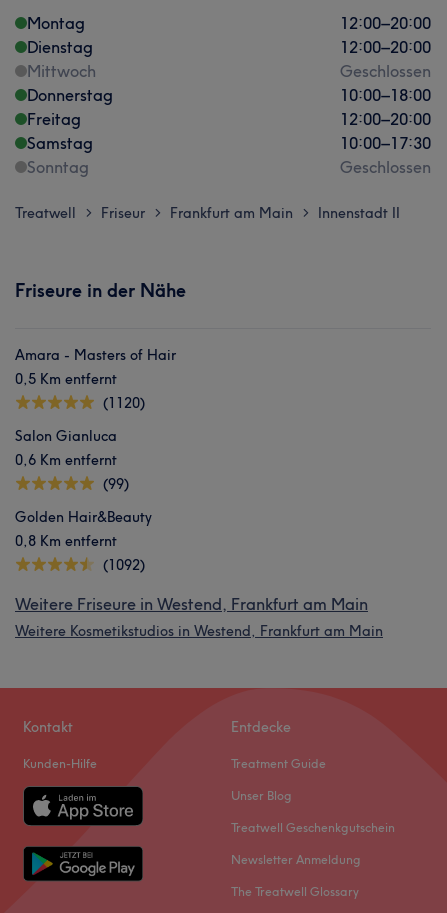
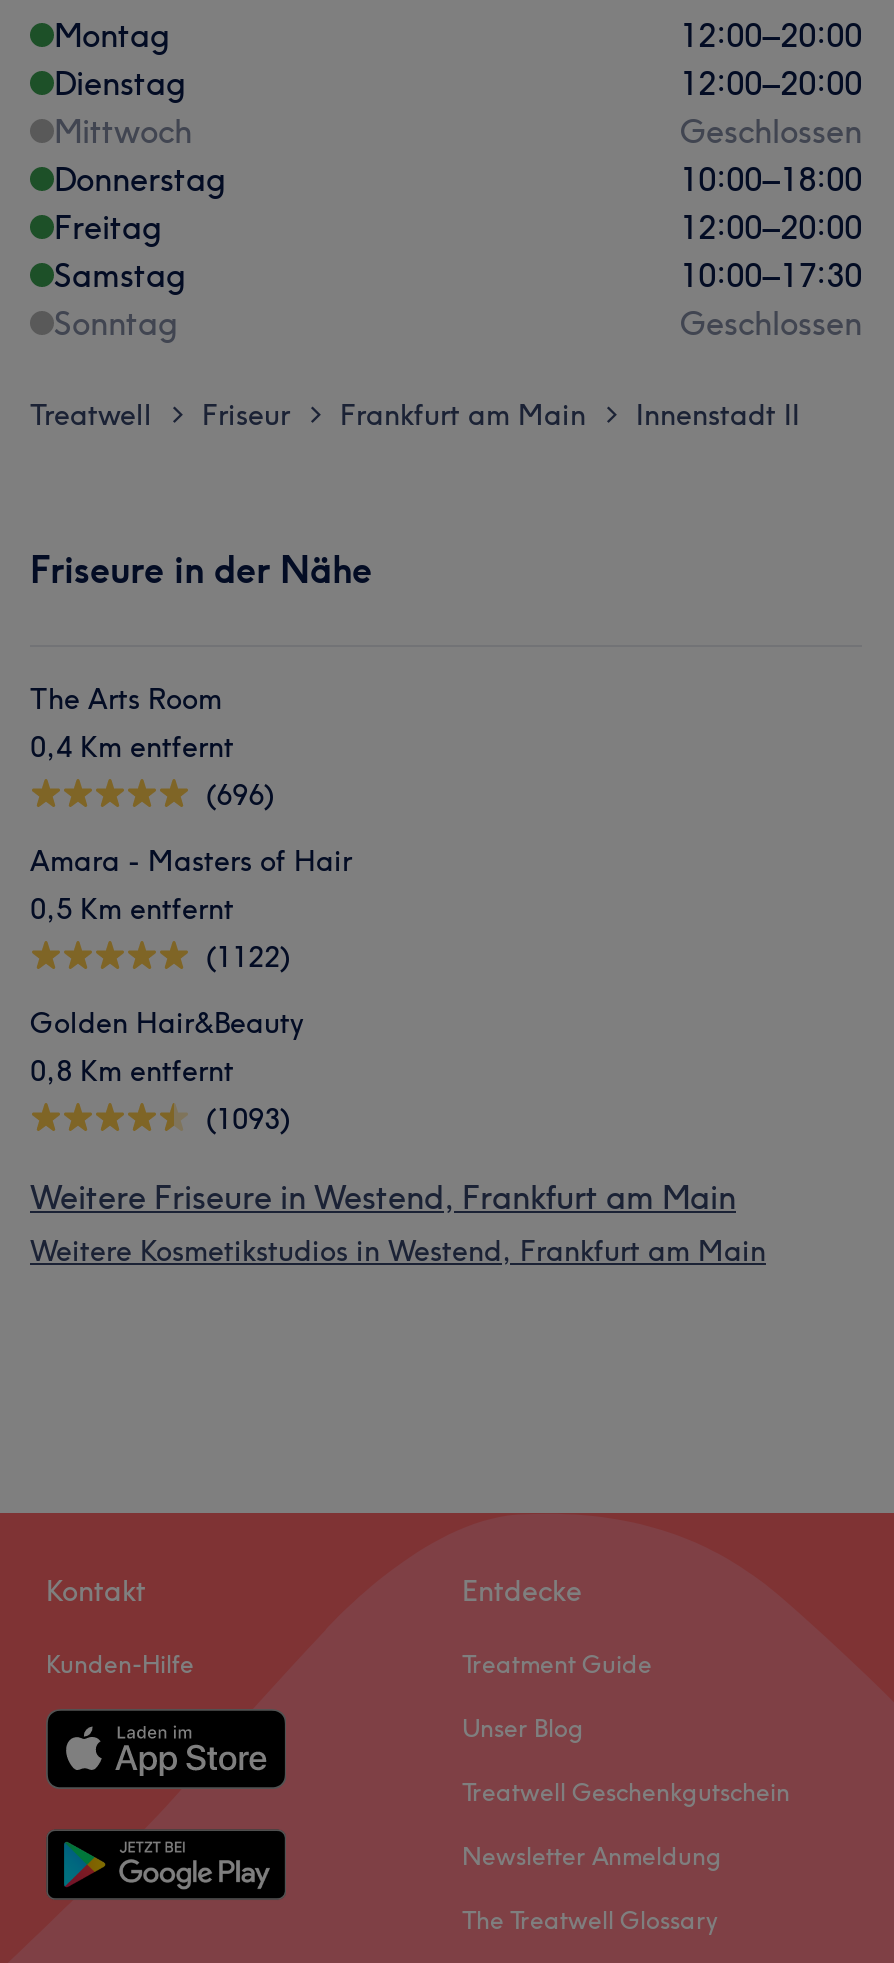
+ The Arts Room
+ 0,4 Km entfernt
+ (696)

- (1120)
- Salon Gianluca
- 0,6 Km entfernt
- (99)
+ (1122)

- (1092)
+ (1093)
